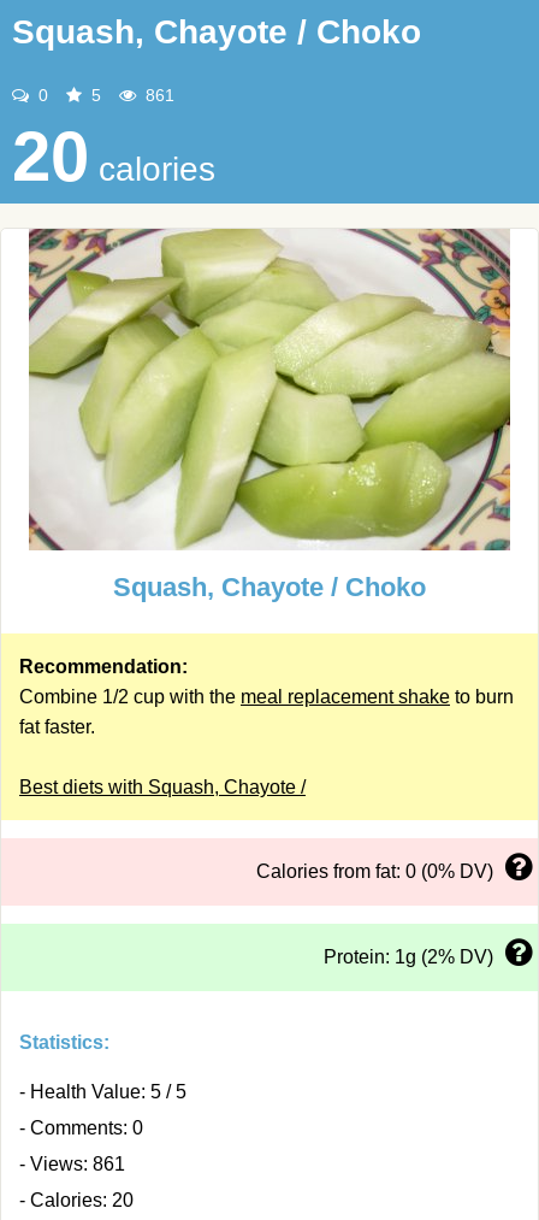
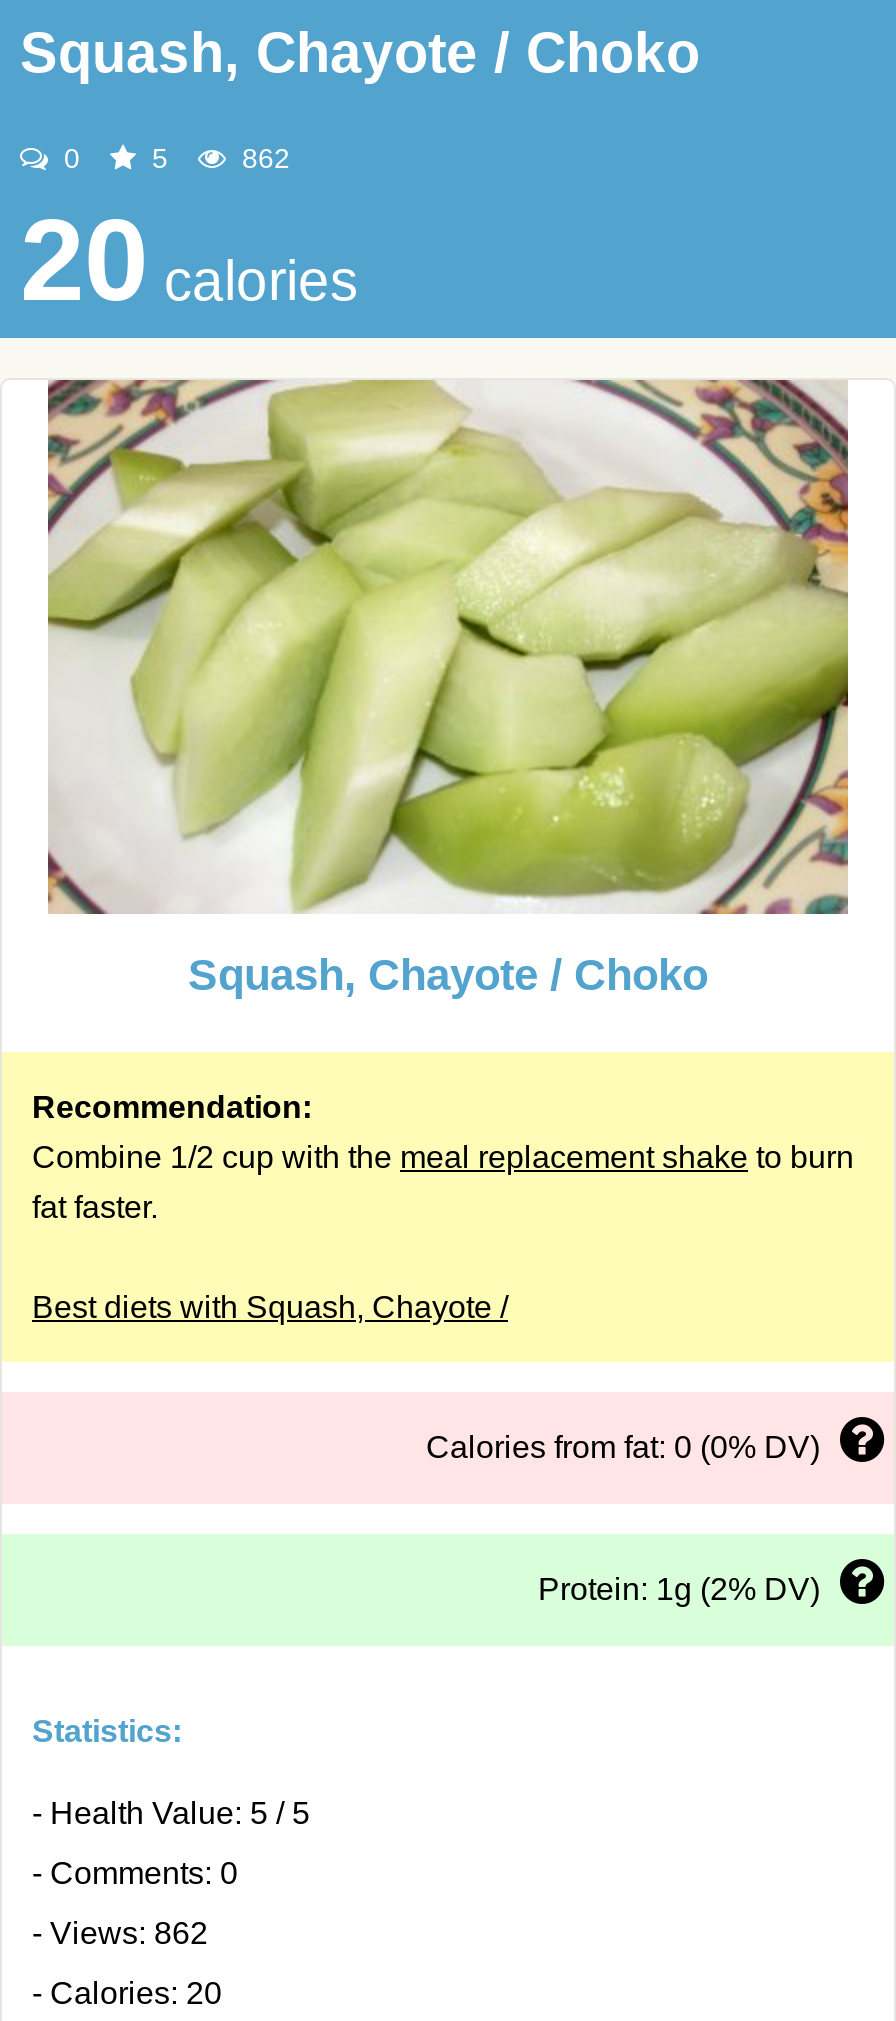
- 861
+ 862

- - Views: 861
+ - Views: 862
